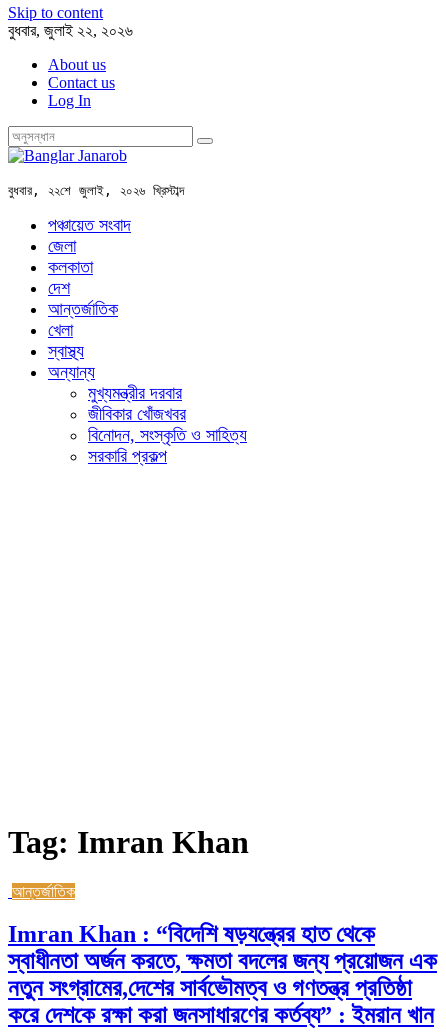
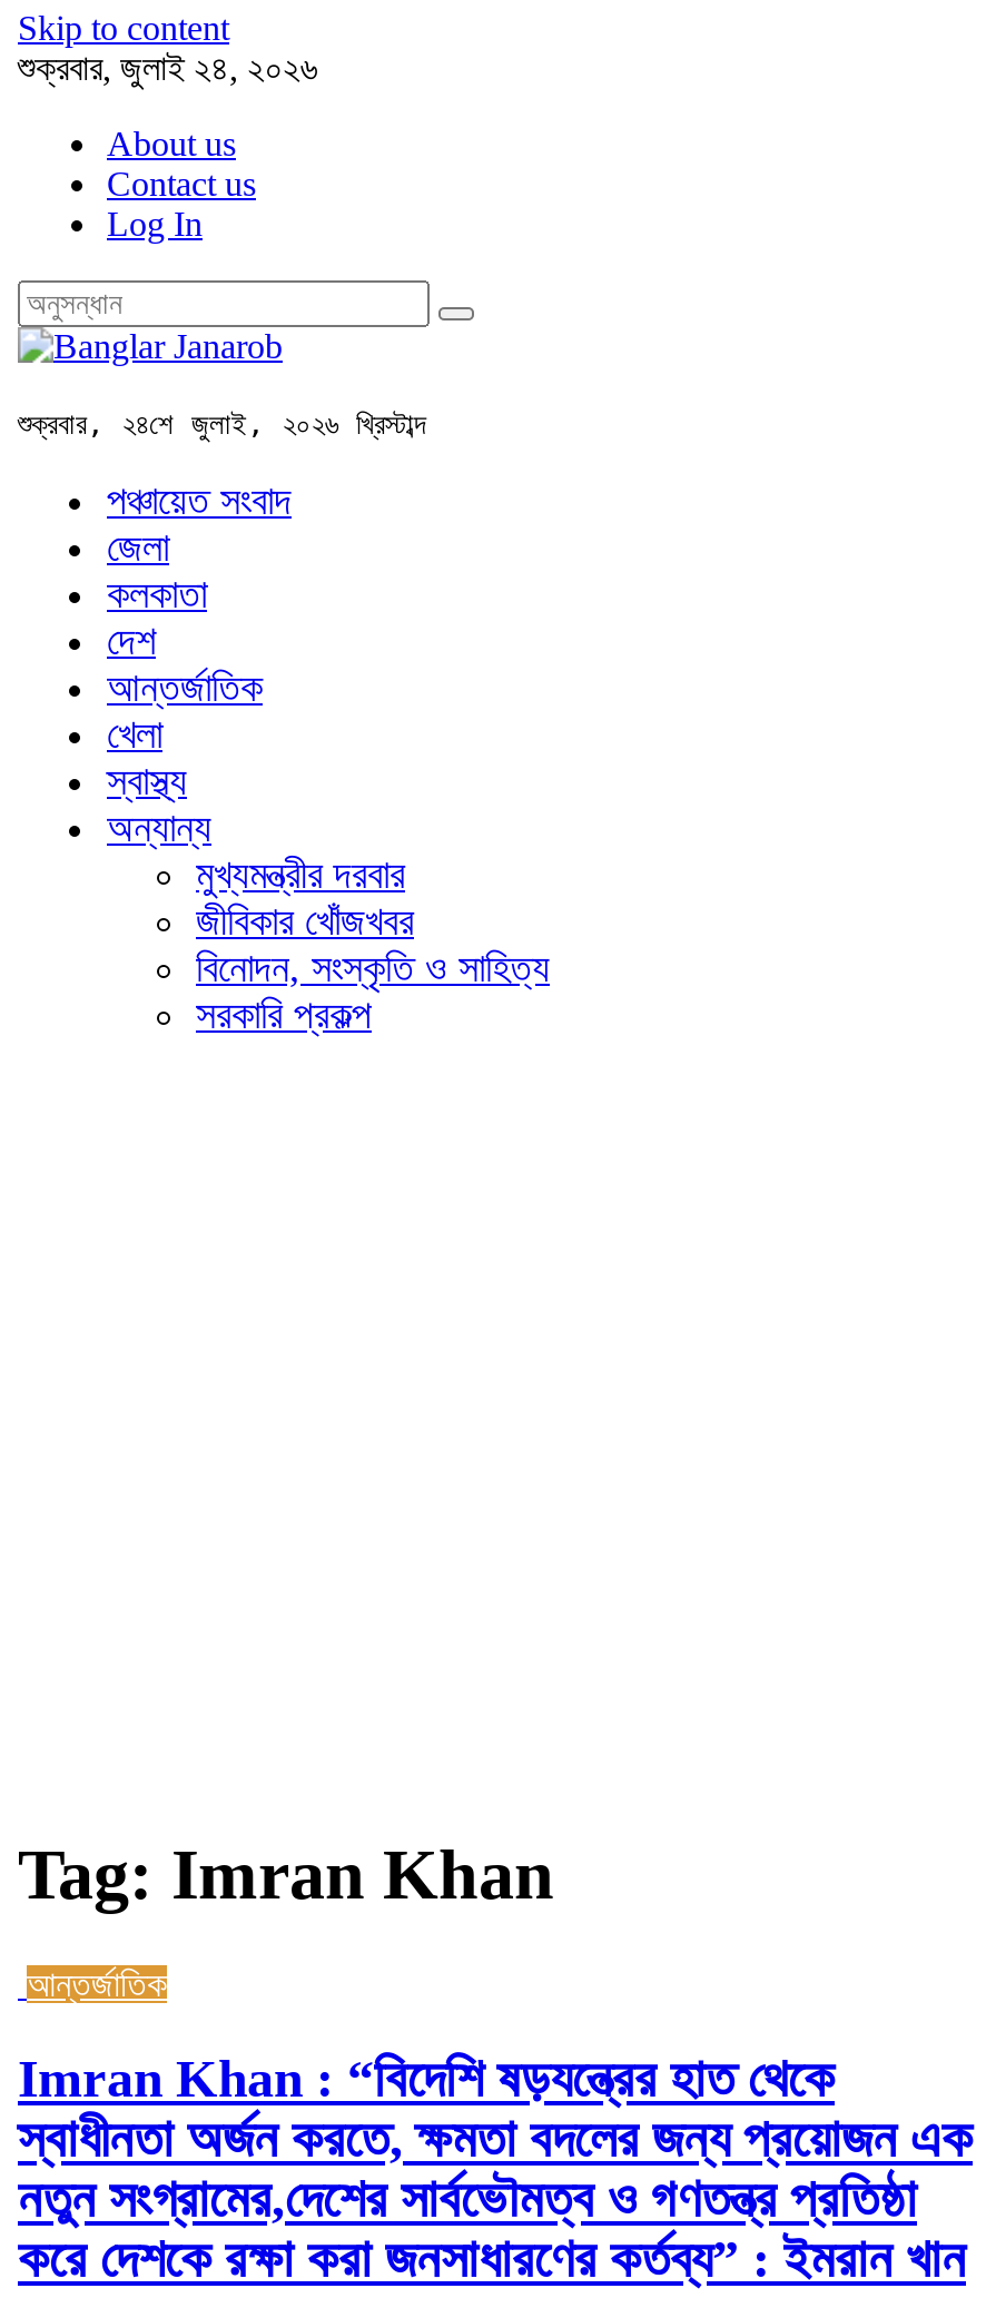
- বুধবার, জুলাই ২২, ২০২৬
+ শুক্রবার, জুলাই ২৪, ২০২৬

- বুধবার, ২২শে জুলাই, ২০২৬ খ্রিস্টাব্দ
+ শুক্রবার, ২৪শে জুলাই, ২০২৬ খ্রিস্টাব্দ
